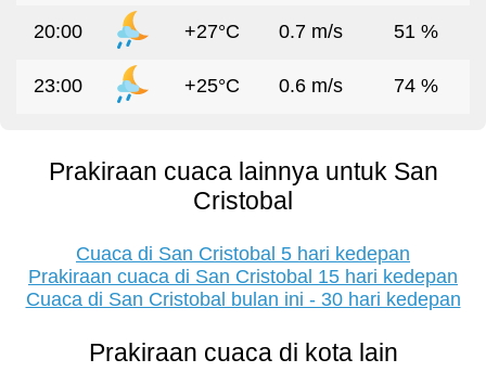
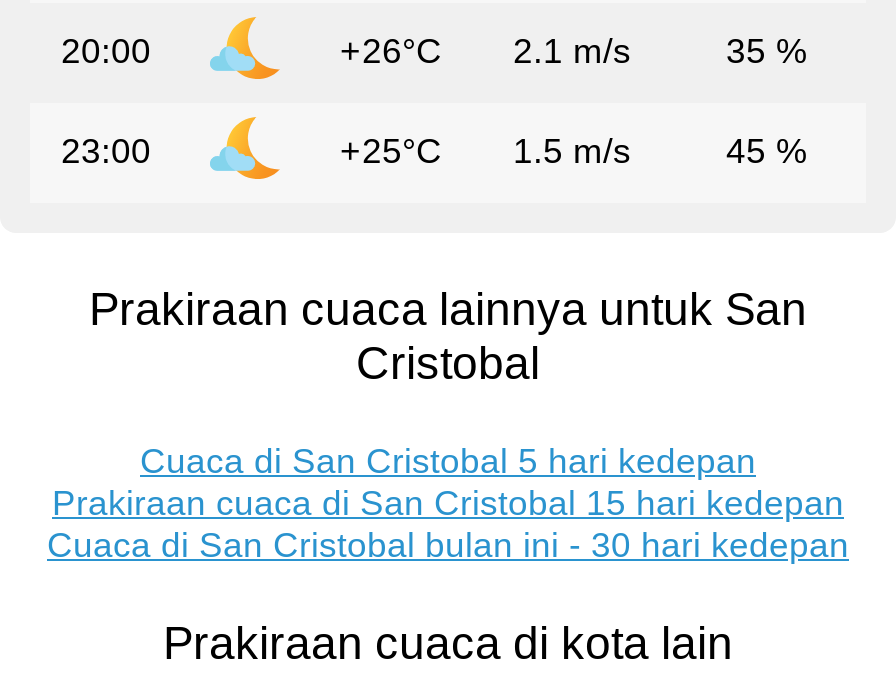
- [image]
- +27°C
- 0.7 m/s
- 51 %
+ [image]
+ +26°C
+ 2.1 m/s
+ 35 %

- [image]
- +25°C 0.6 m/s
+ [image]
+ +25°C 1.5 m/s

- 74 %
+ 45 %
